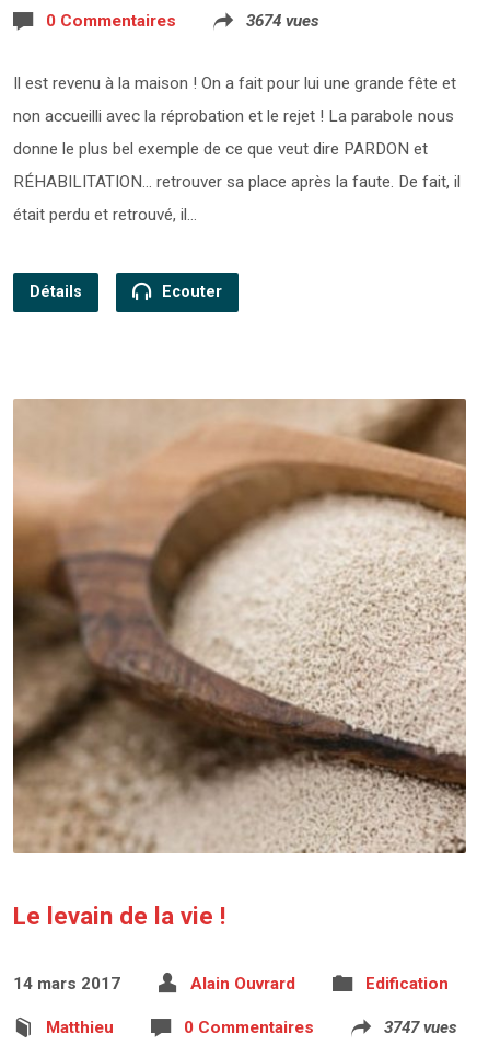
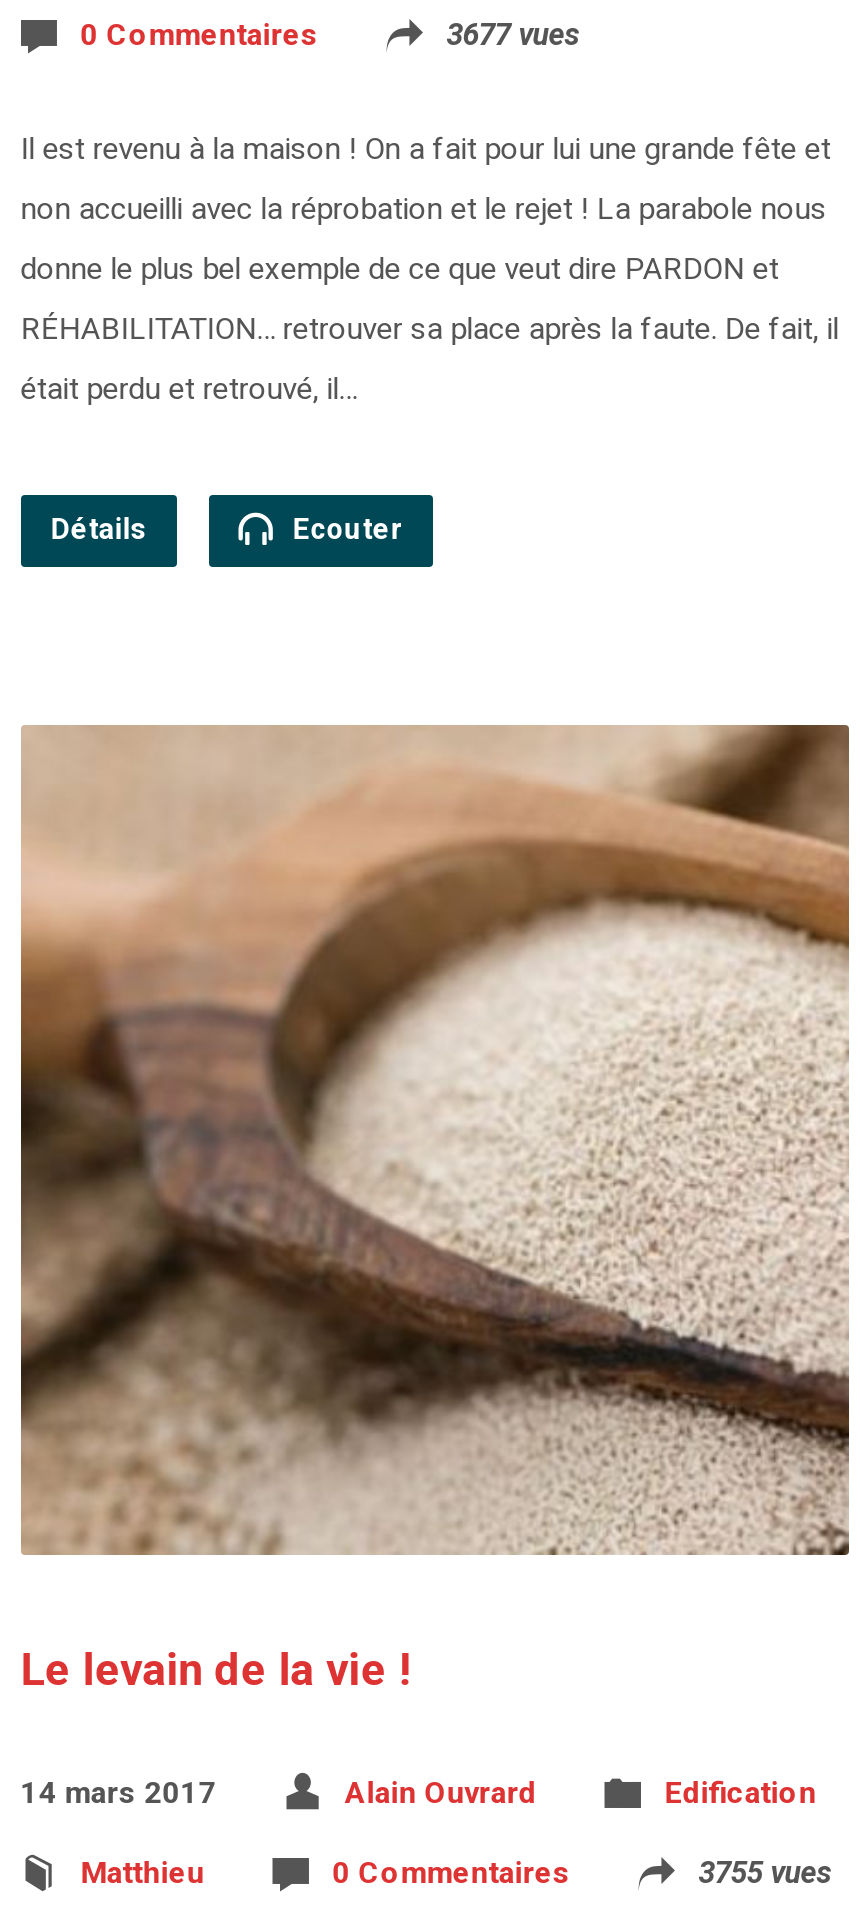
- 3674 vues
+ 3677 vues

- 3747 vues
+ 3755 vues
